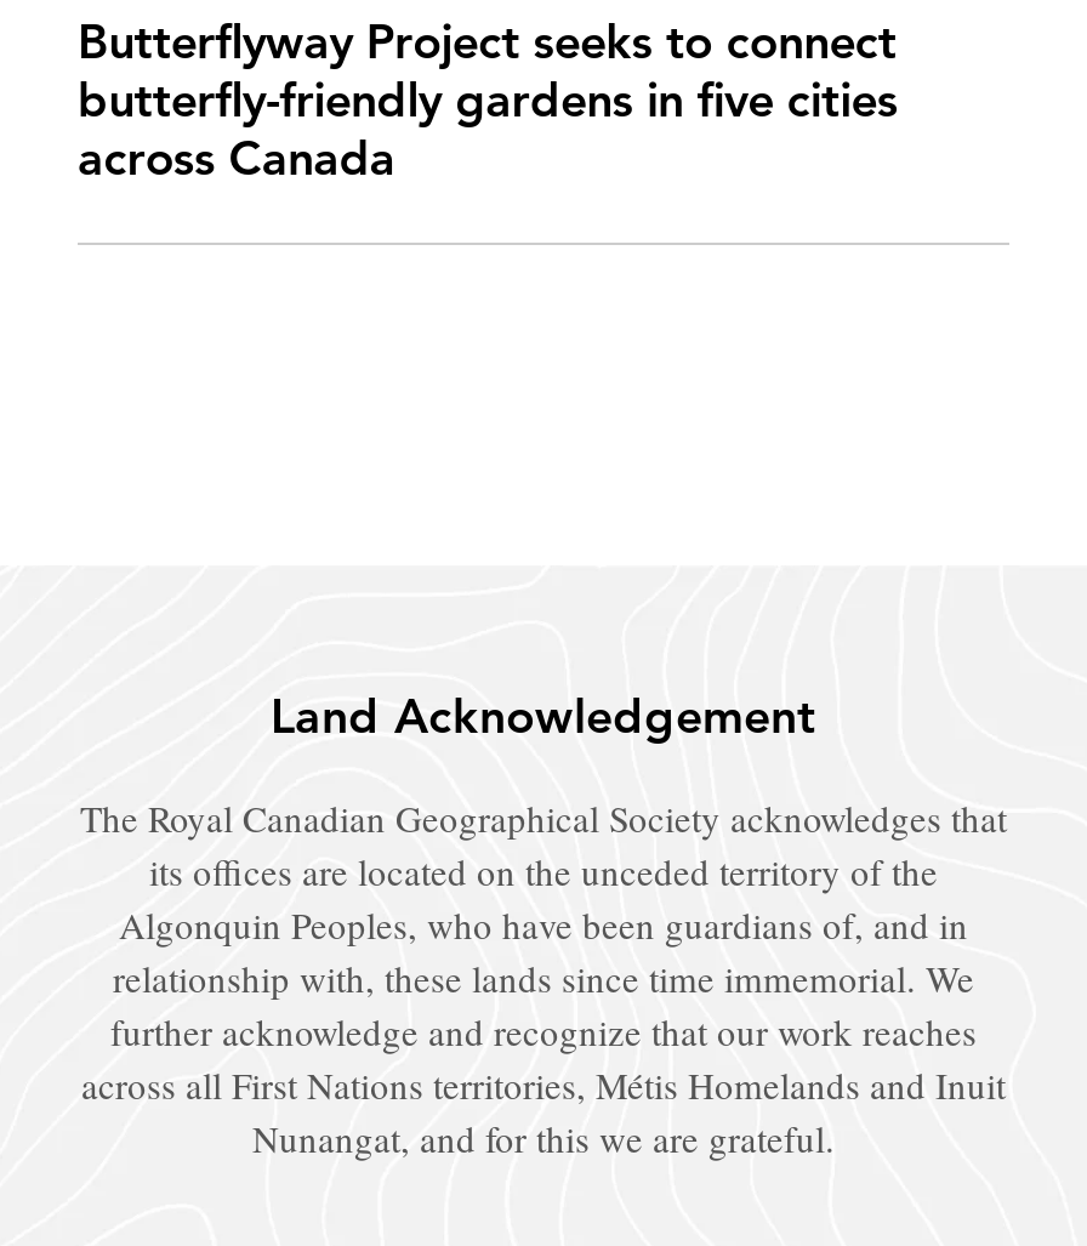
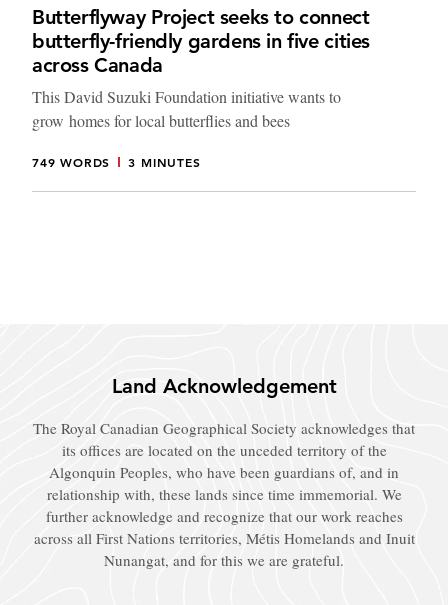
+ This David Suzuki Foundation initiative wants to
+ grow homes for local butterflies and bees
+ 749 WORDS
+ 3 MINUTES
